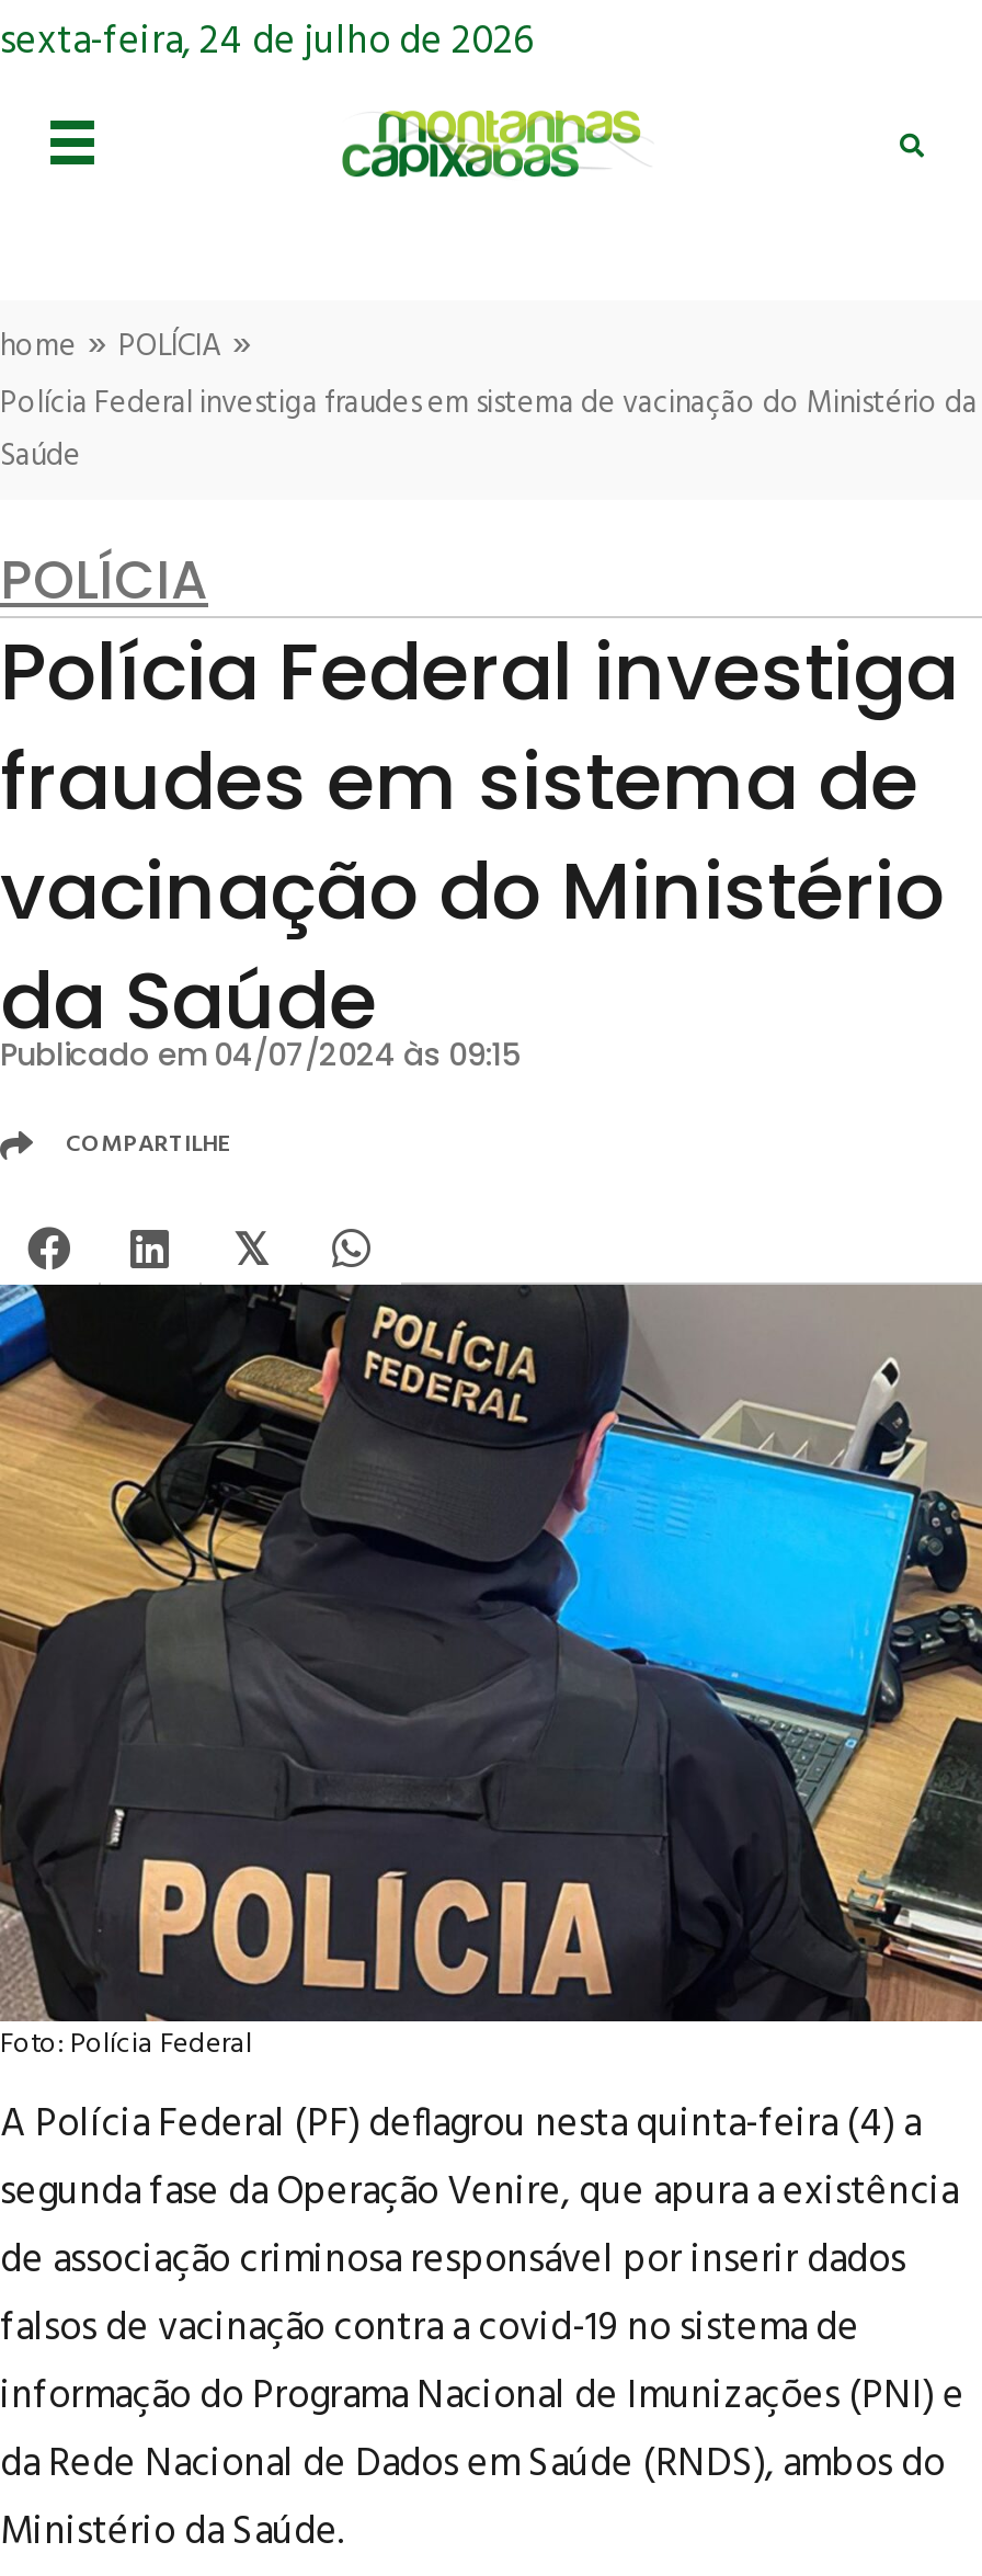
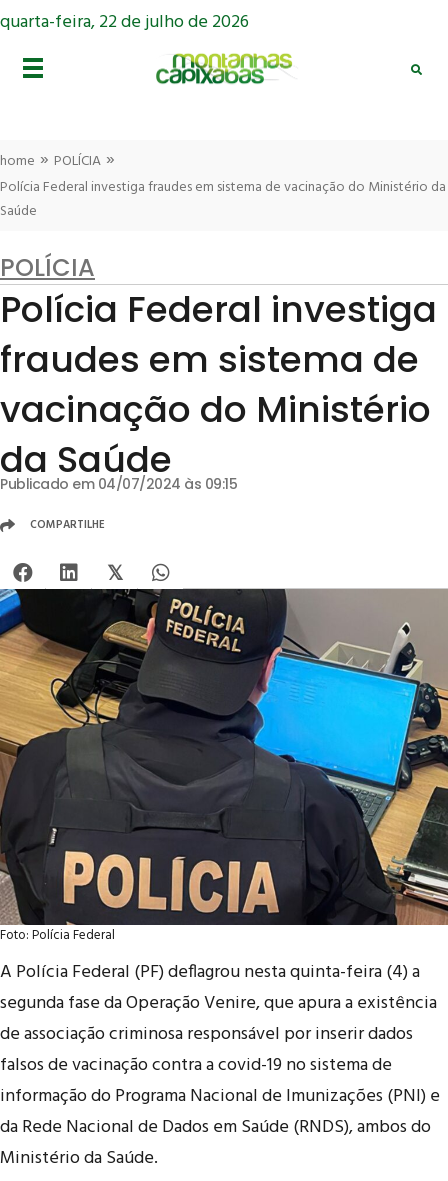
- sexta-feira, 24 de julho de 2026
+ quarta-feira, 22 de julho de 2026
